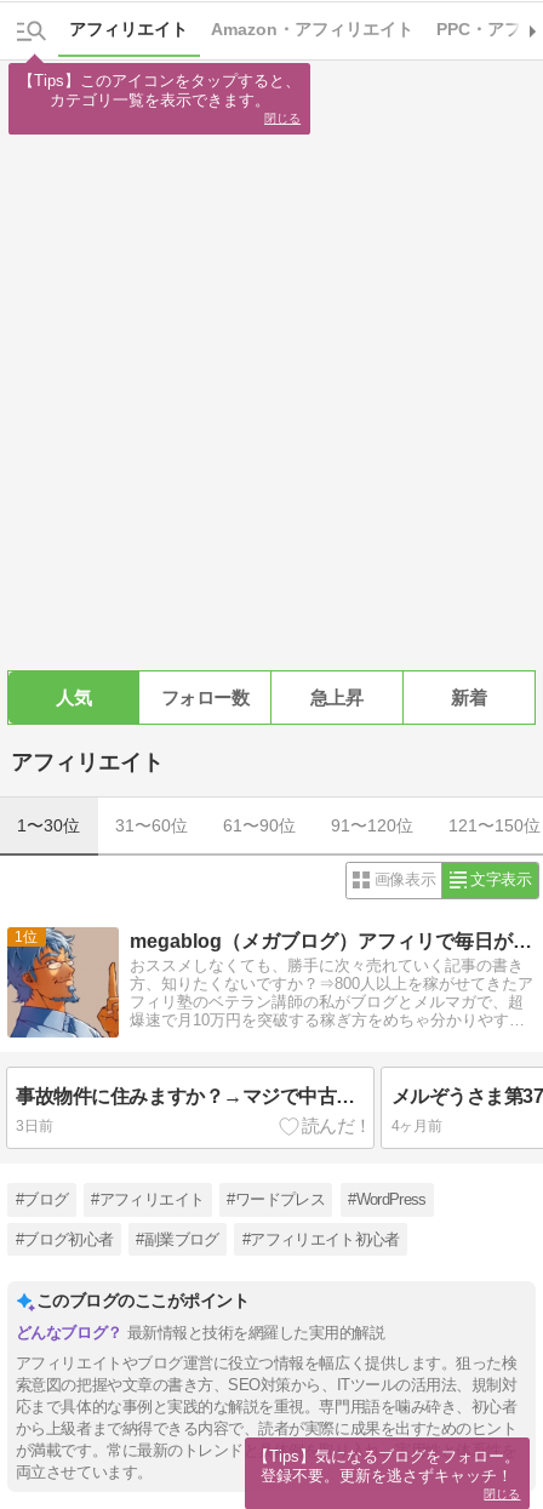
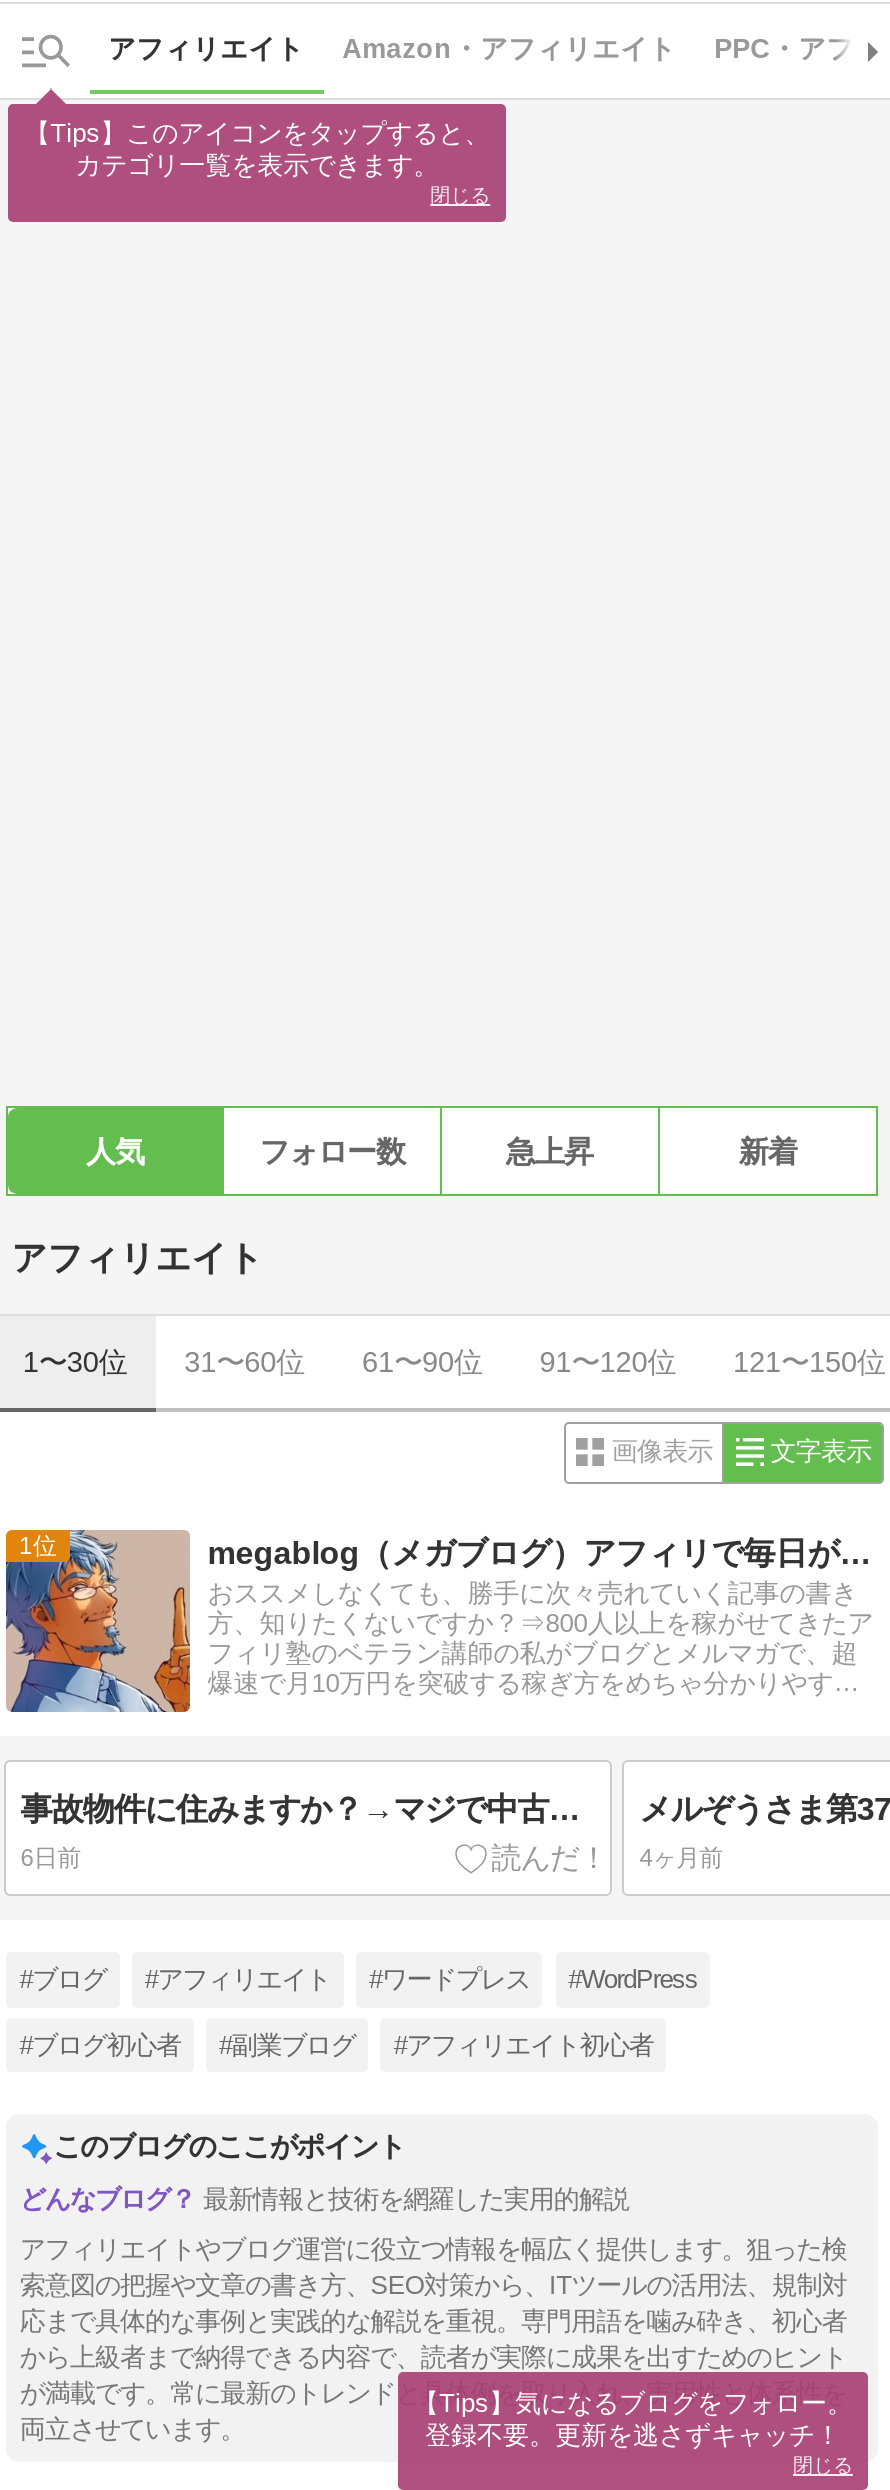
- 3日前
+ 6日前
